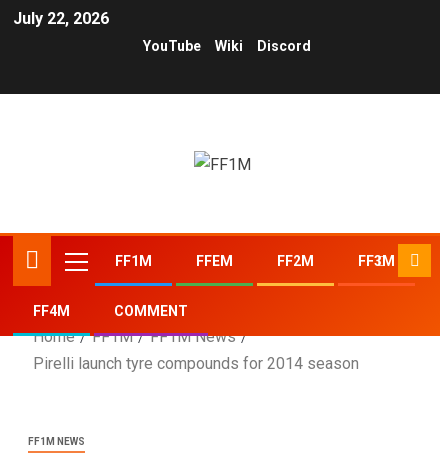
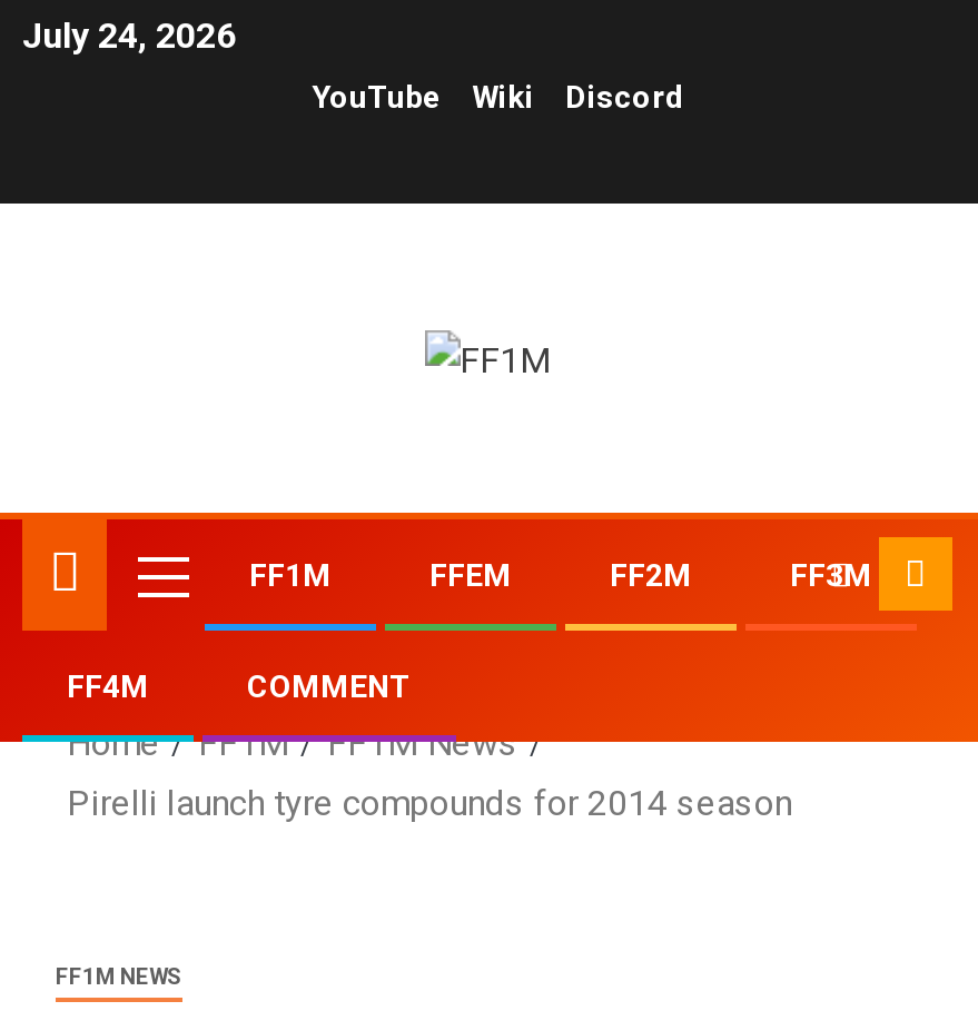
- July 22, 2026
+ July 24, 2026
